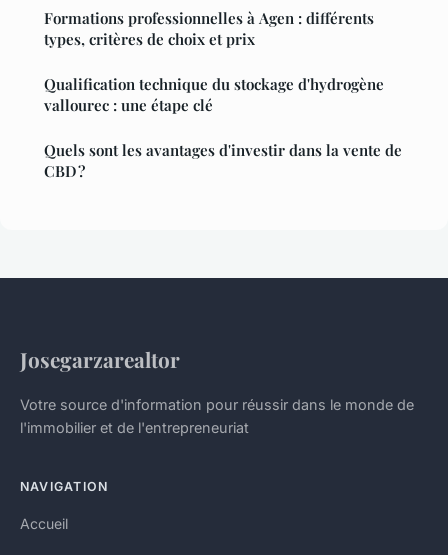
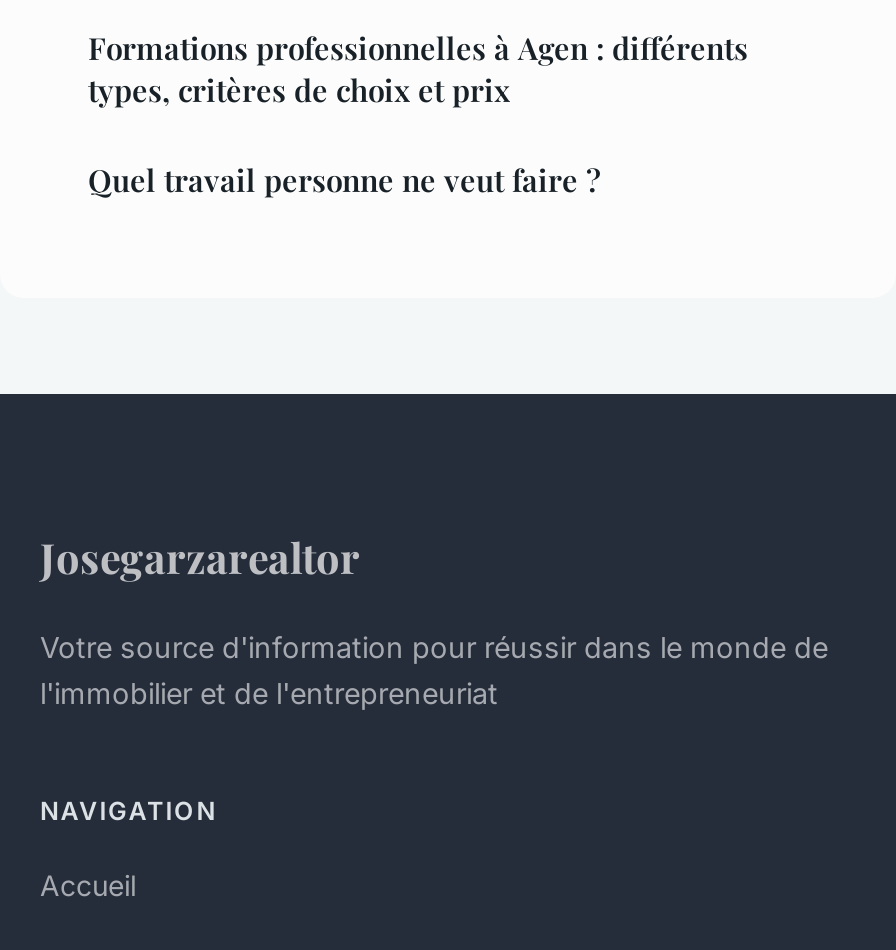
- Qualification technique du stockage d'hydrogène
- vallourec : une étape clé
- Quels sont les avantages d'investir dans la vente de
- CBD ?
+ Quel travail personne ne veut faire ?
